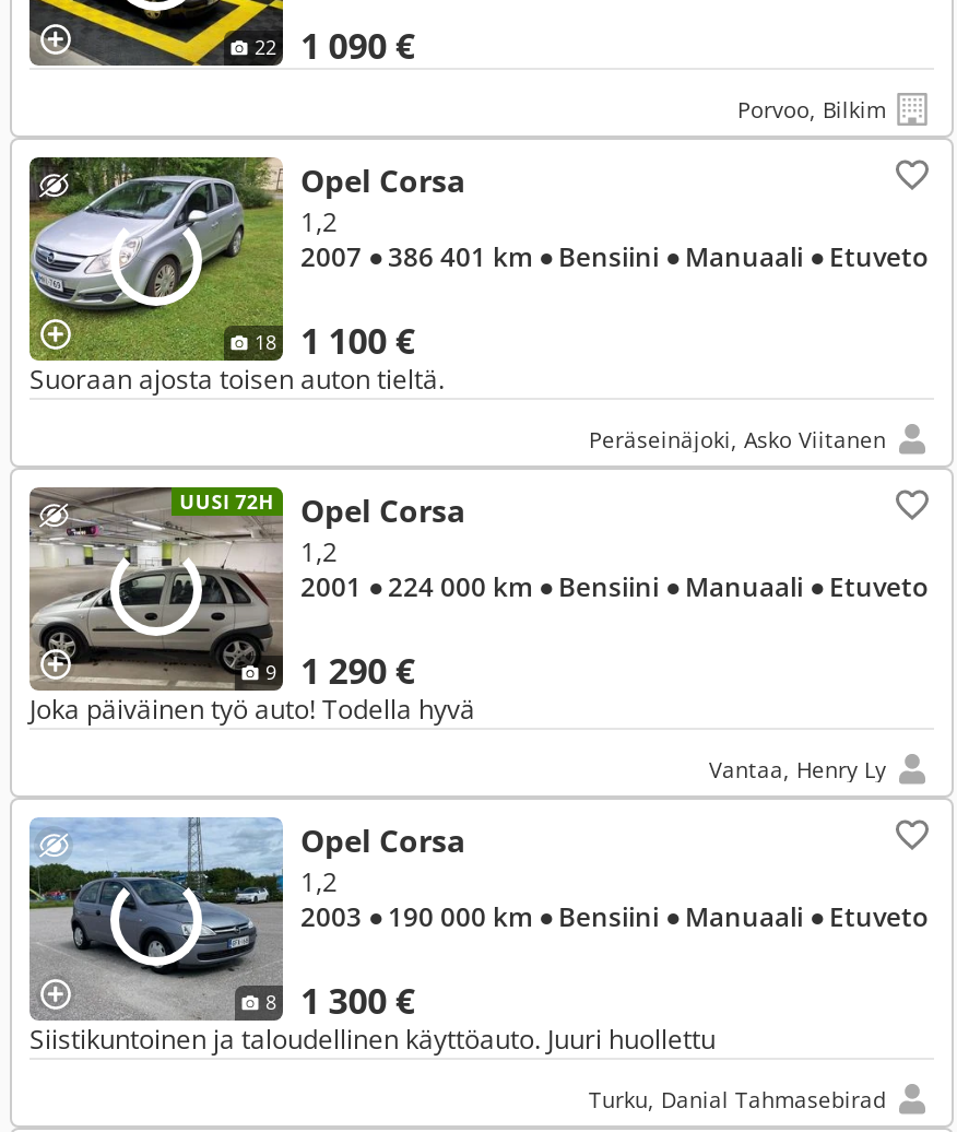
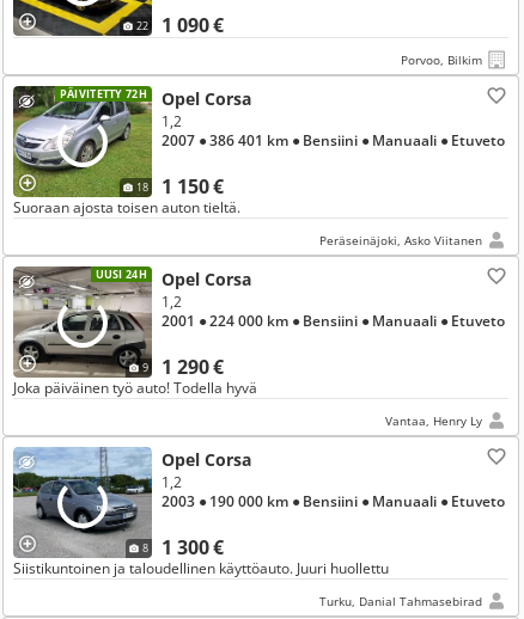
+ PÄIVITETTY 72H

- 18 1 100 €
+ 18 1 150 €

- UUSI 72H Opel Corsa
+ UUSI 24H Opel Corsa
